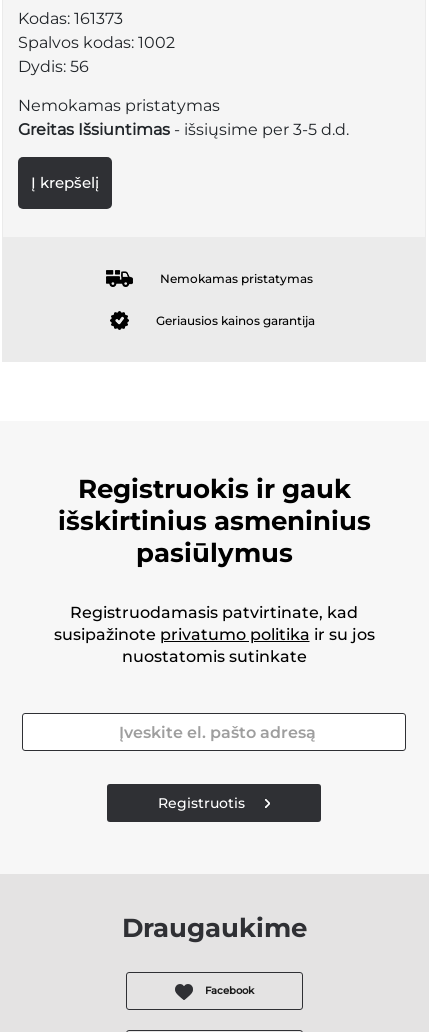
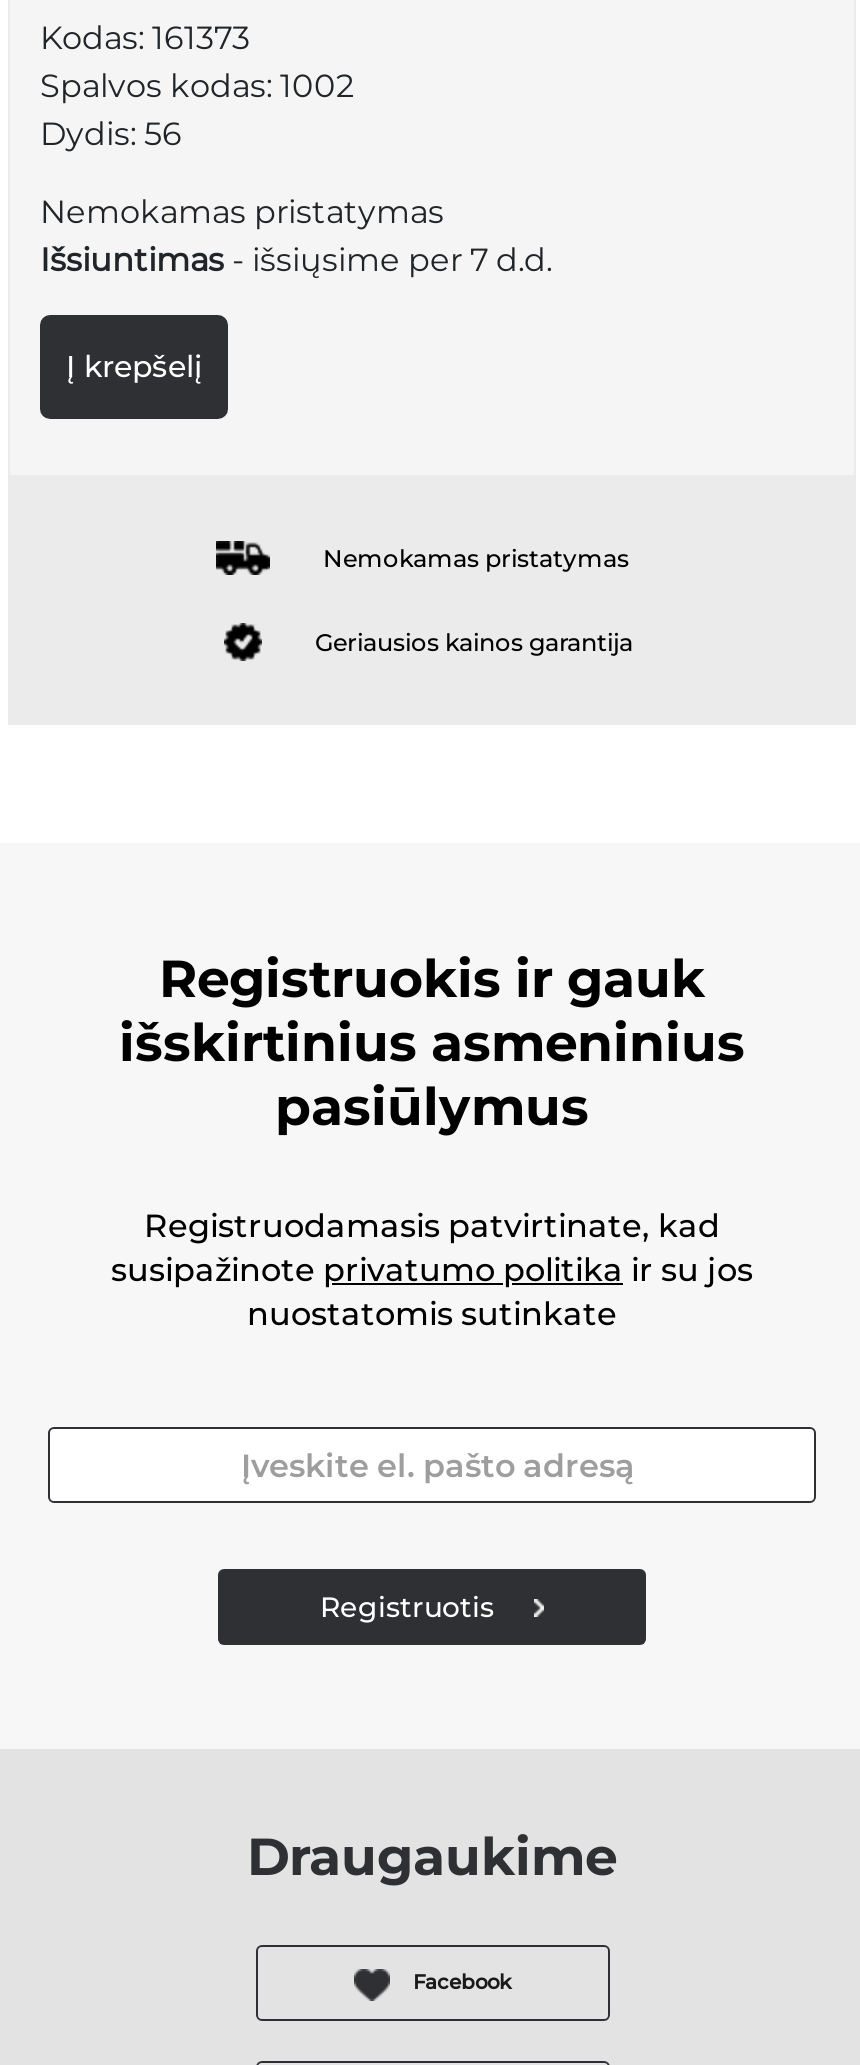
- Greitas Išsiuntimas - išsiųsime per 3-5 d.d.
+ Išsiuntimas - išsiųsime per 7 d.d.
